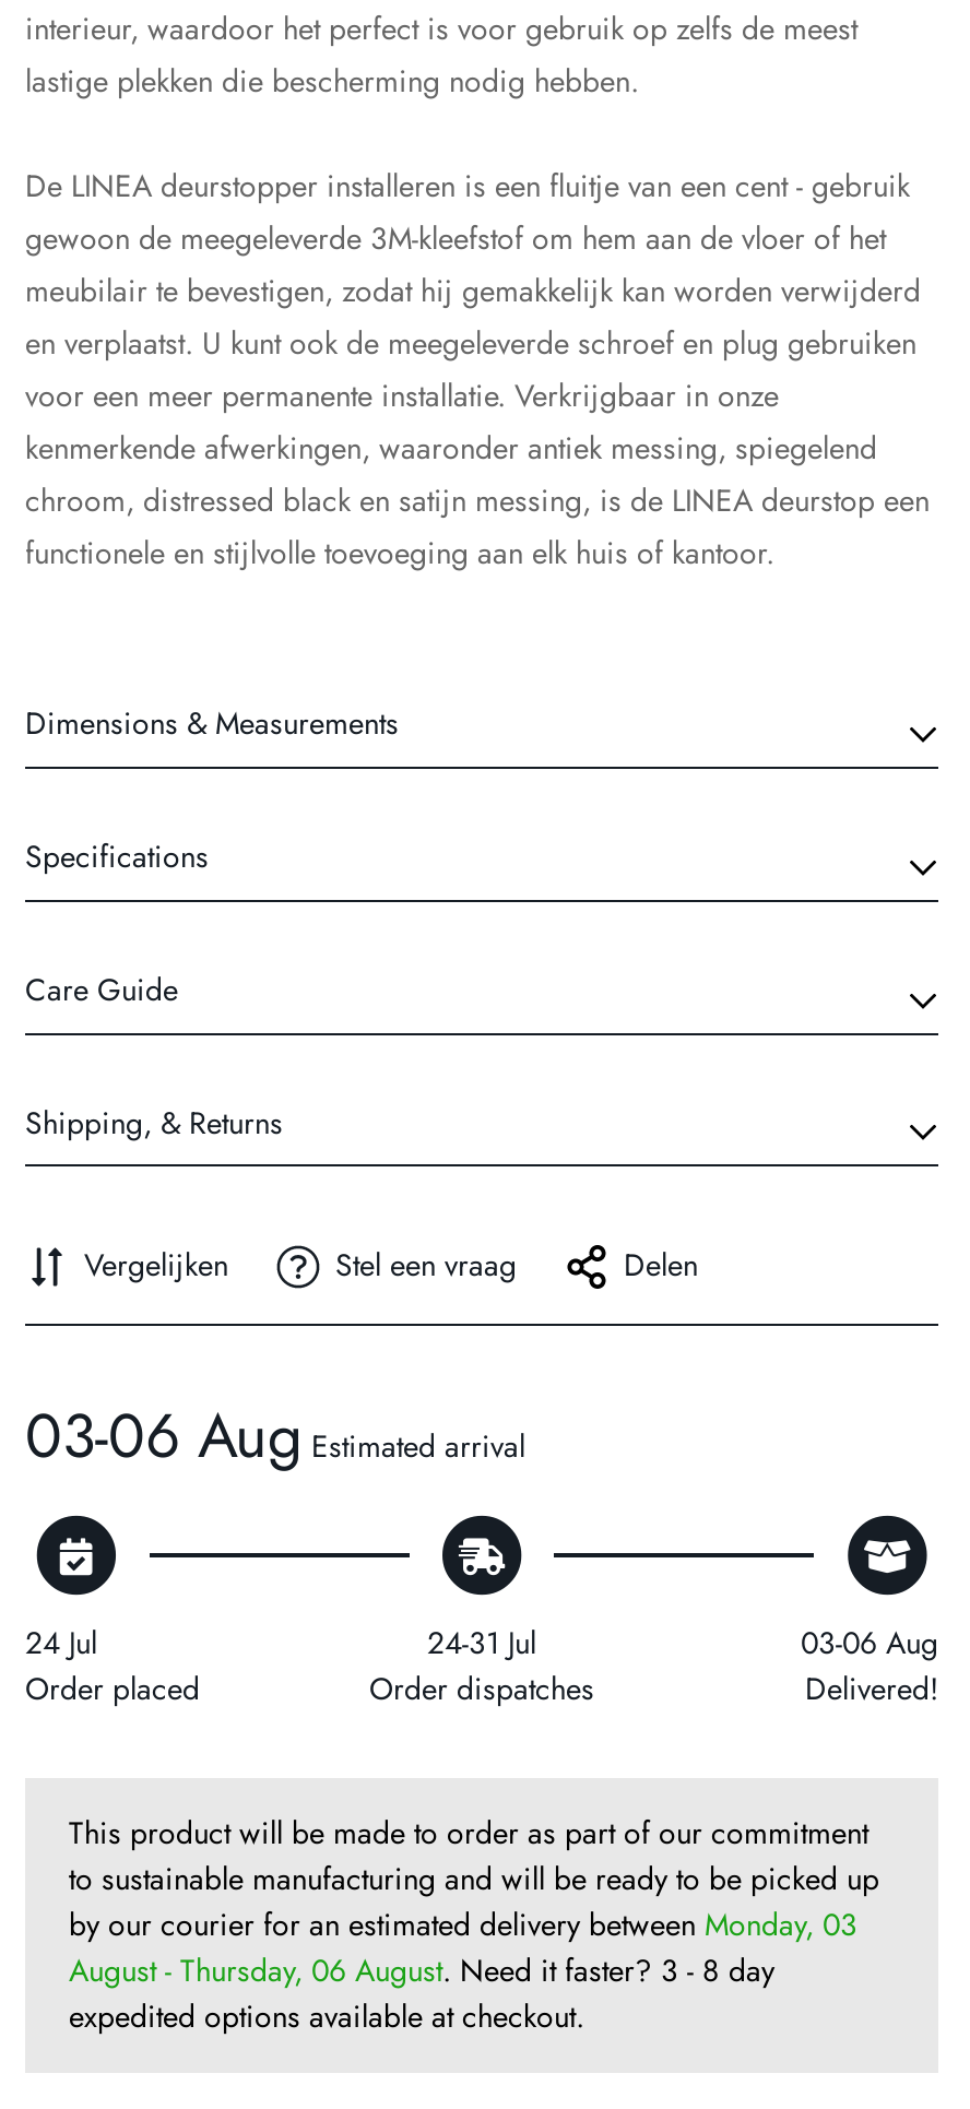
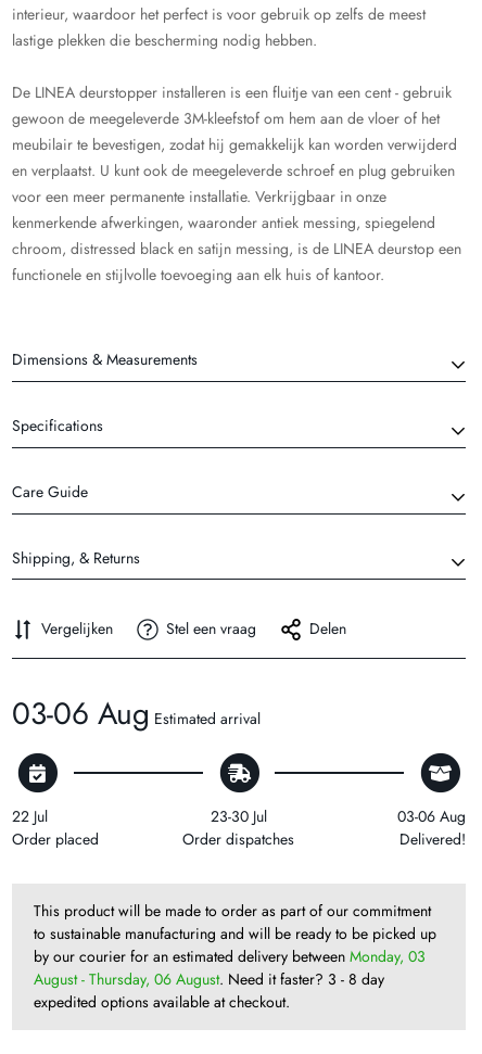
- 24 Jul
+ 22 Jul

- 24-31 Jul
+ 23-30 Jul
